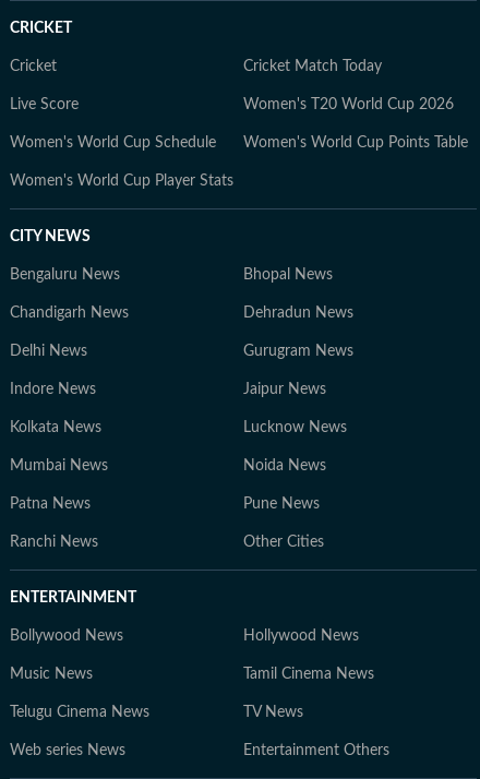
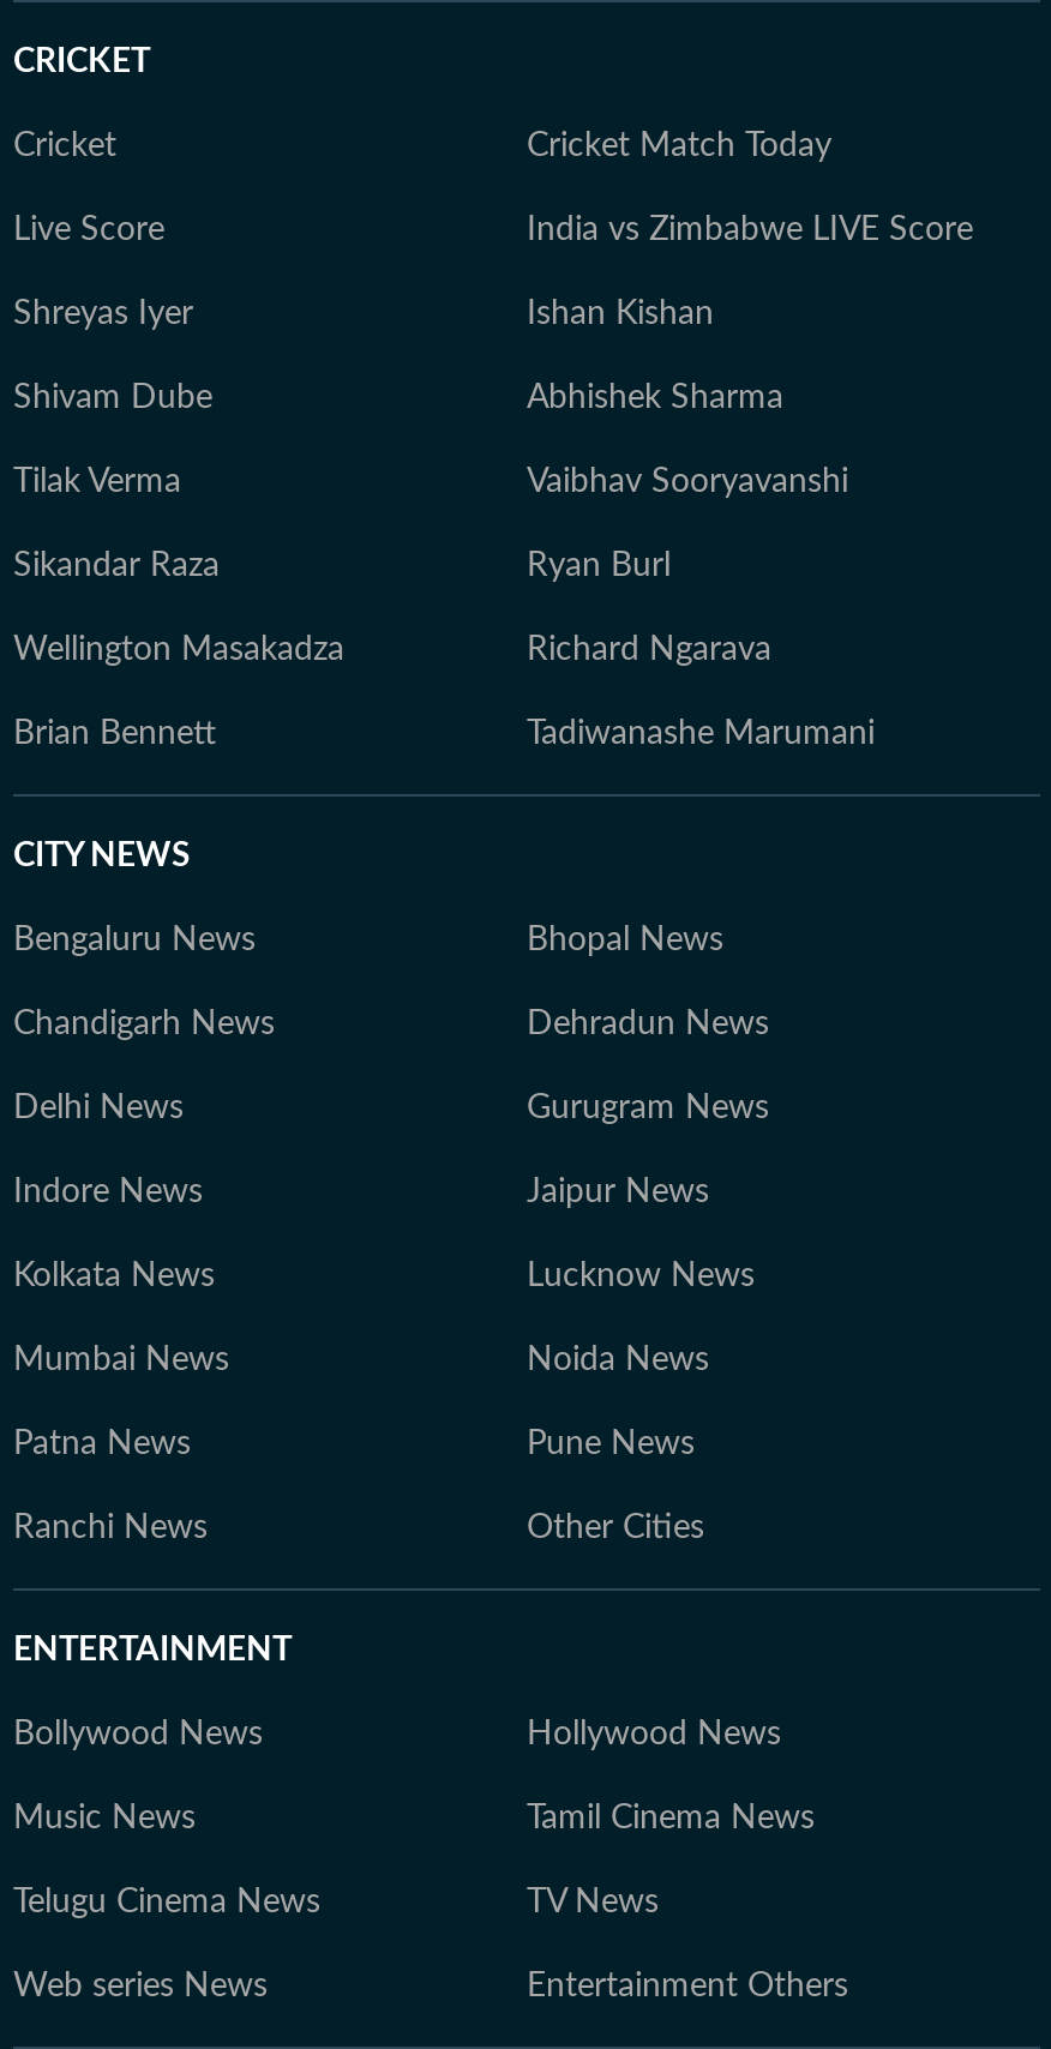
- Women's T20 World Cup 2026
- Women's World Cup Schedule
- Women's World Cup Points Table
- Women's World Cup Player Stats
+ India vs Zimbabwe LIVE Score
+ Shreyas Iyer
+ Ishan Kishan
+ Shivam Dube
+ Abhishek Sharma
+ Tilak Verma
+ Vaibhav Sooryavanshi
+ Sikandar Raza
+ Ryan Burl
+ Wellington Masakadza
+ Richard Ngarava
+ Brian Bennett
+ Tadiwanashe Marumani
